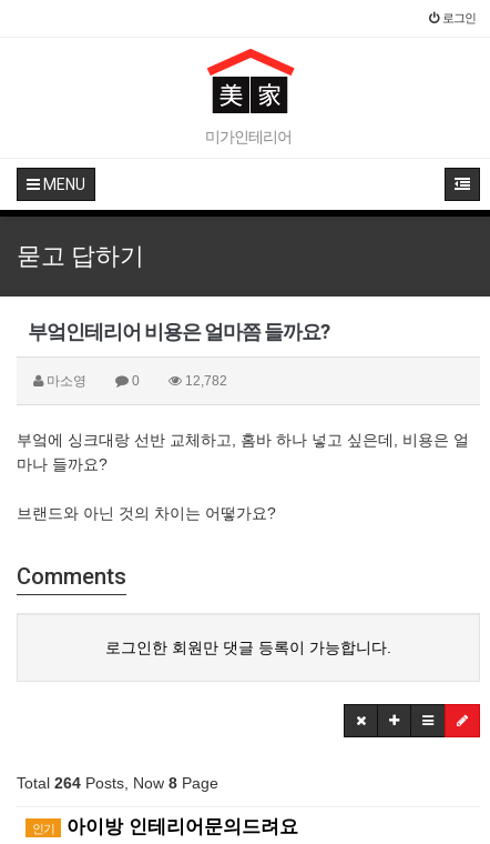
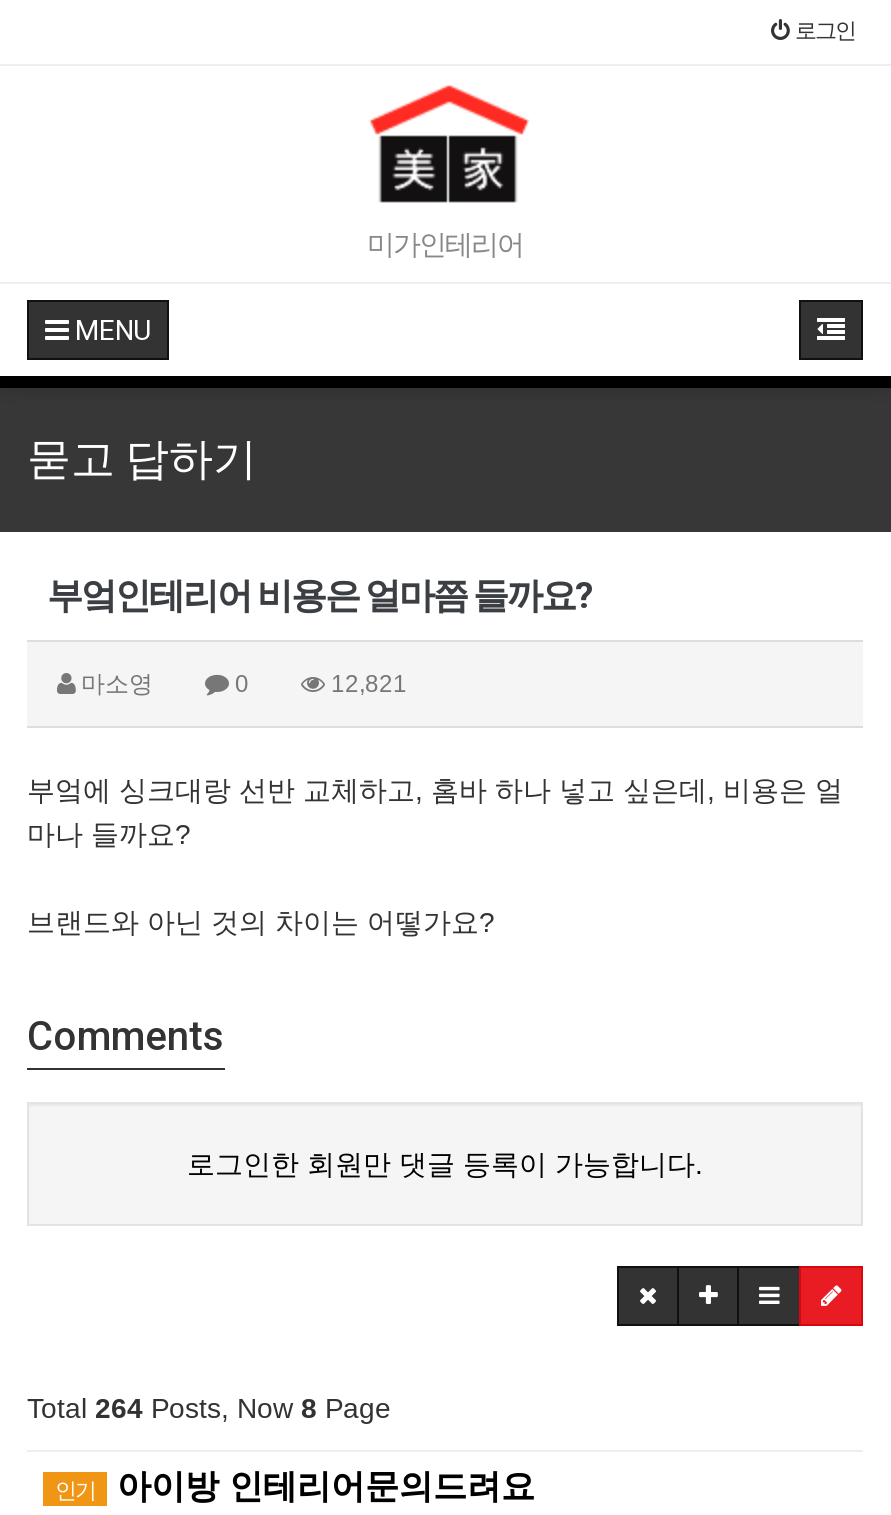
- 12,782
+ 12,821
